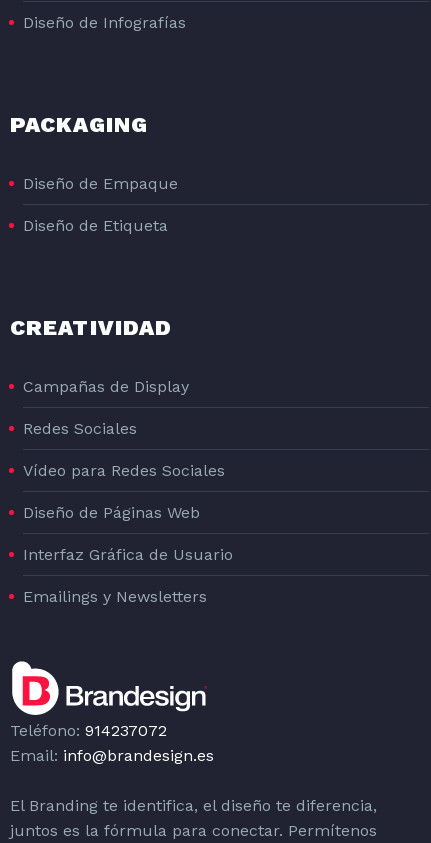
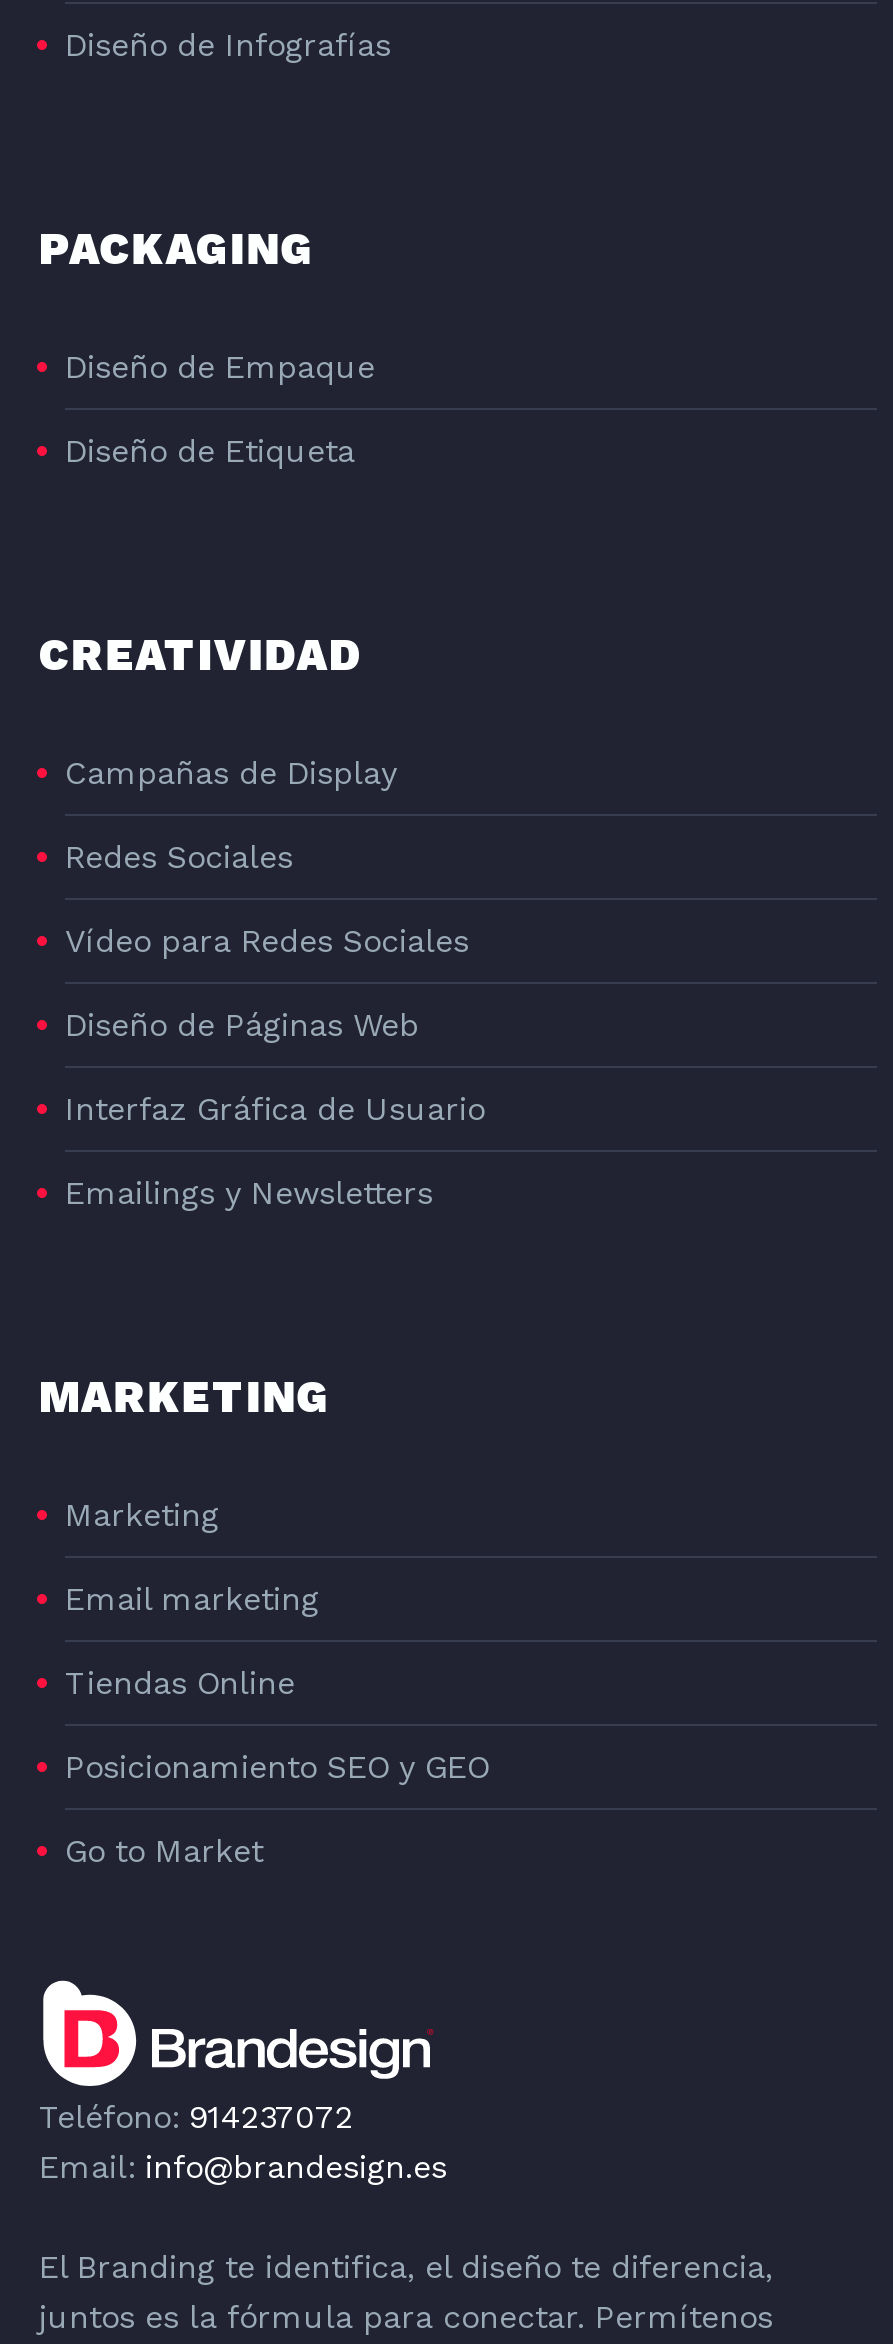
+ MARKETING
+ Marketing
+ Email marketing
+ Tiendas Online
+ Posicionamiento SEO y GEO
+ Go to Market
